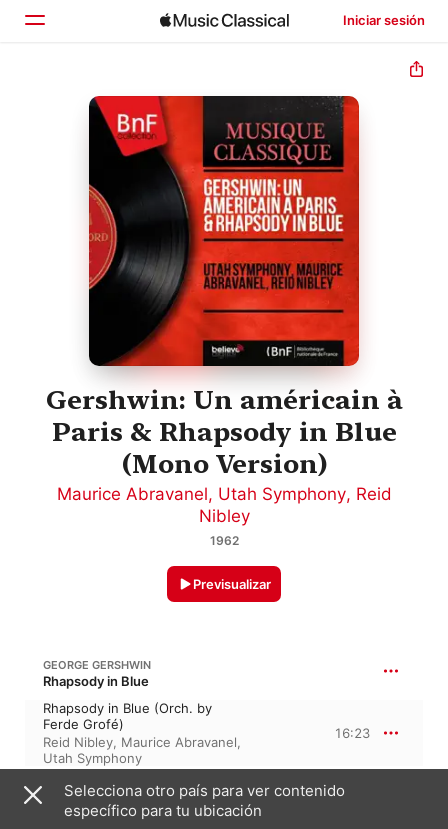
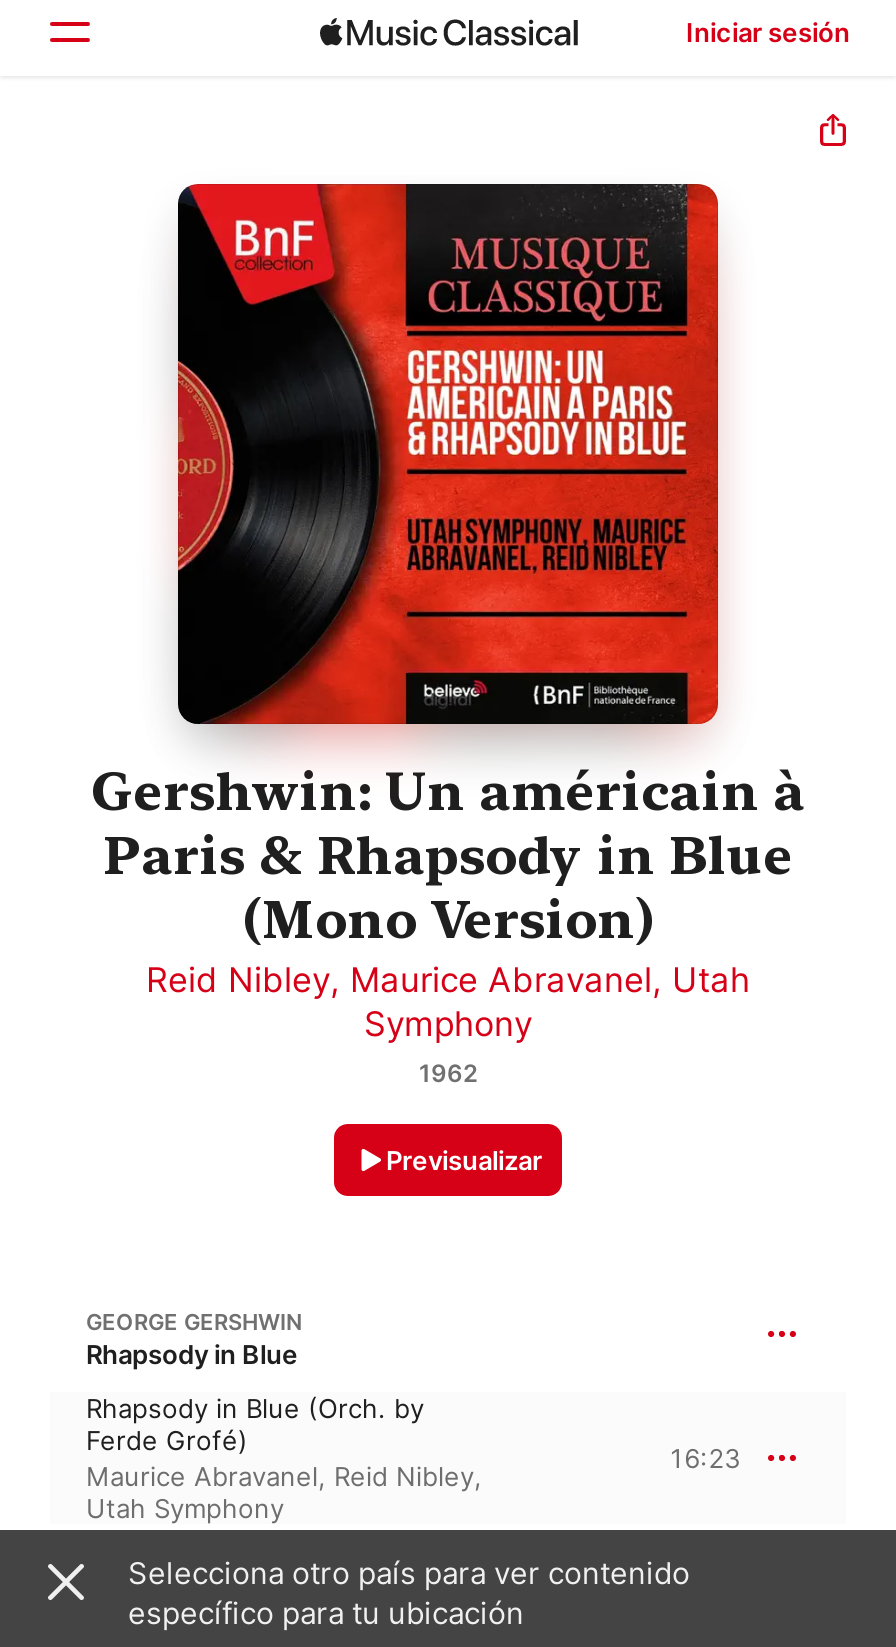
- Maurice Abravanel, Utah Symphony, Reid
- Nibley
+ Reid Nibley, Maurice Abravanel, Utah
+ Symphony

- Reid Nibley, Maurice Abravanel,
+ Maurice Abravanel, Reid Nibley,
